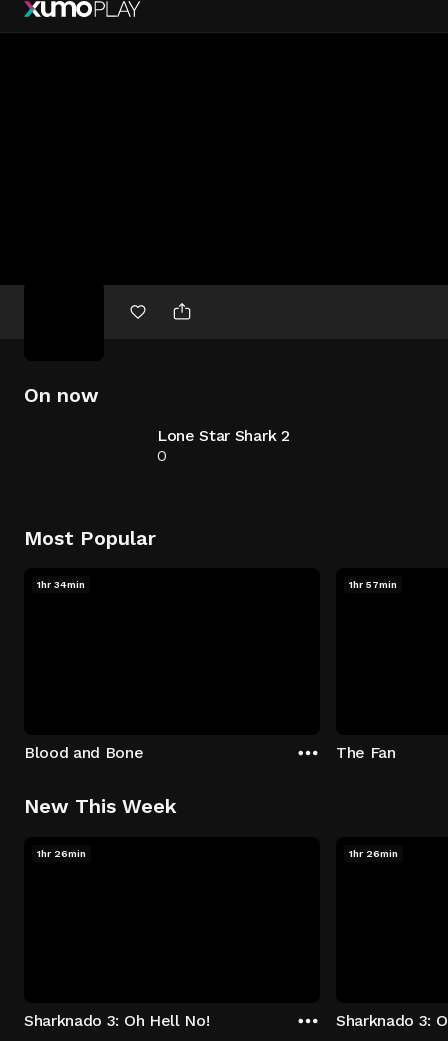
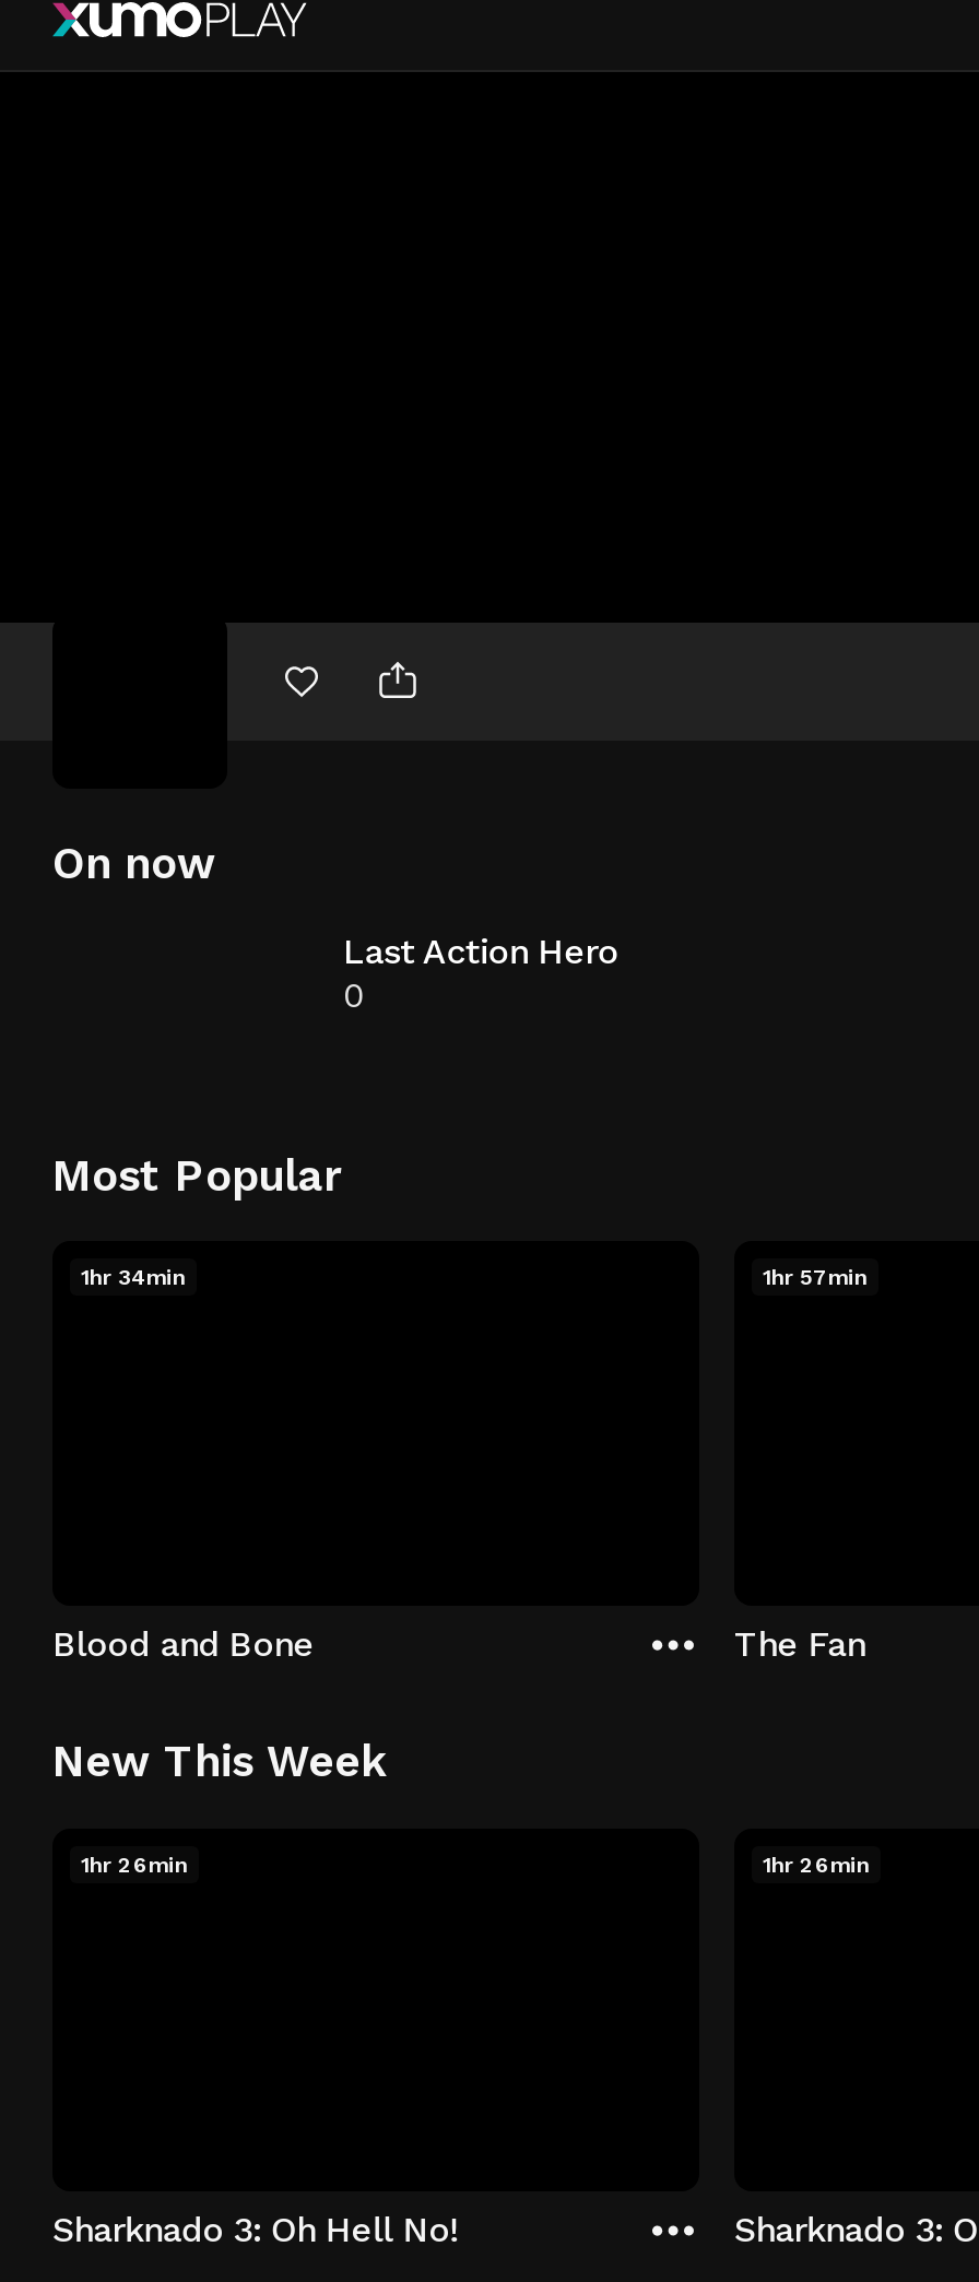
- Lone Star Shark 2
+ Last Action Hero
